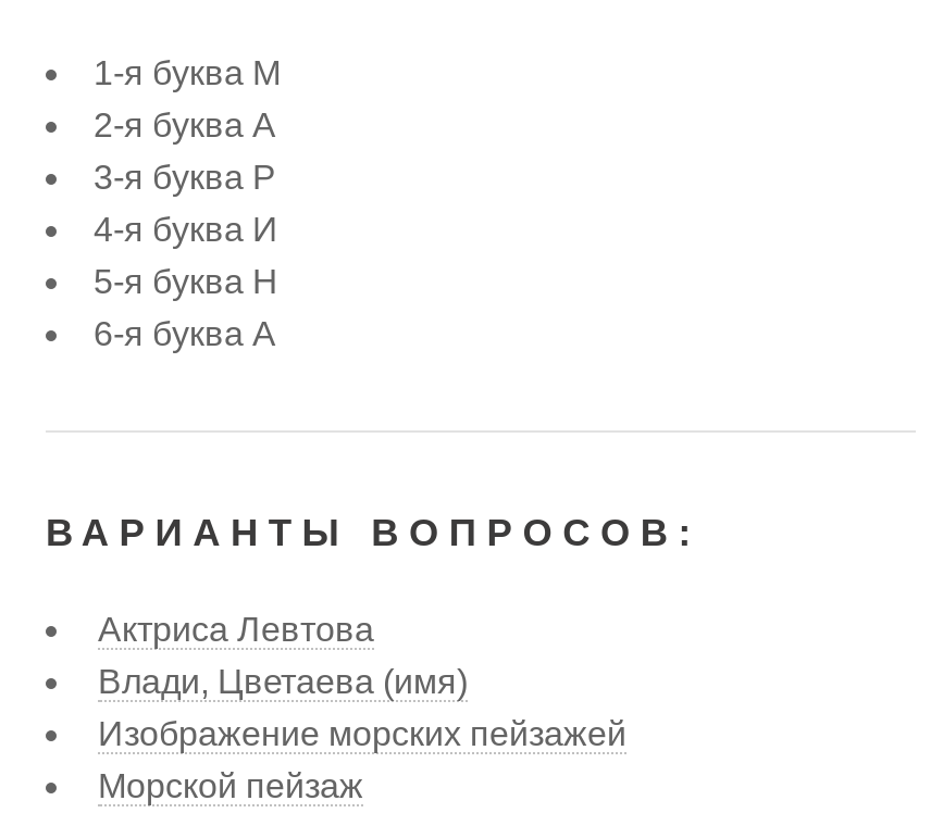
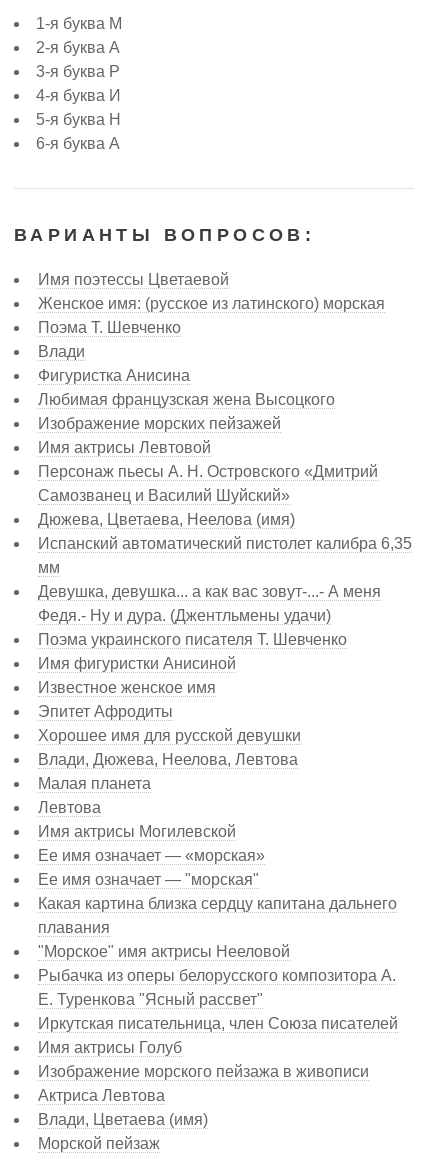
+ Имя поэтессы Цветаевой
+ Женское имя: (русское из латинского) морская
+ Поэма Т. Шевченко
+ Влади
+ Фигуристка Анисина
+ Любимая французская жена Высоцкого
+ Имя актрисы Левтовой
+ Персонаж пьесы А. Н. Островского «Дмитрий
+ Самозванец и Василий Шуйский»
+ Дюжева, Цветаева, Неелова (имя)
+ Испанский автоматический пистолет калибра 6,35
+ мм
+ Девушка, девушка... а как вас зовут-...- А меня
+ Федя.- Ну и дура. (Джентльмены удачи)
+ Поэма украинского писателя Т. Шевченко
+ Имя фигуристки Анисиной
+ Известное женское имя
+ Эпитет Афродиты
+ Хорошее имя для русской девушки
+ Влади, Дюжева, Неелова, Левтова
+ Малая планета
+ Левтова
+ Имя актрисы Могилевской
+ Ее имя означает — «морская»
+ Ее имя означает — "морская"
+ Какая картина близка сердцу капитана дальнего
+ плавания
+ "Морское" имя актрисы Нееловой
+ Рыбачка из оперы белорусского композитора А.
+ Е. Туренкова "Ясный рассвет"
+ Иркутская писательница, член Союза писателей
+ Имя актрисы Голуб
+ Изображение морского пейзажа в живописи

moved down: Актриса Левтова | Влади, Цветаева (имя)

moved up: Изображение морских пейзажей
